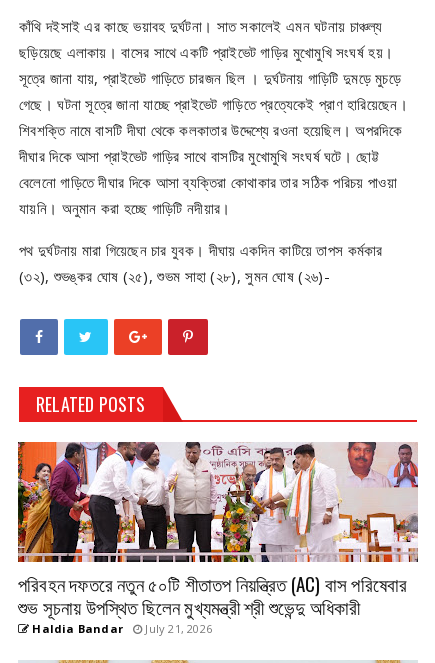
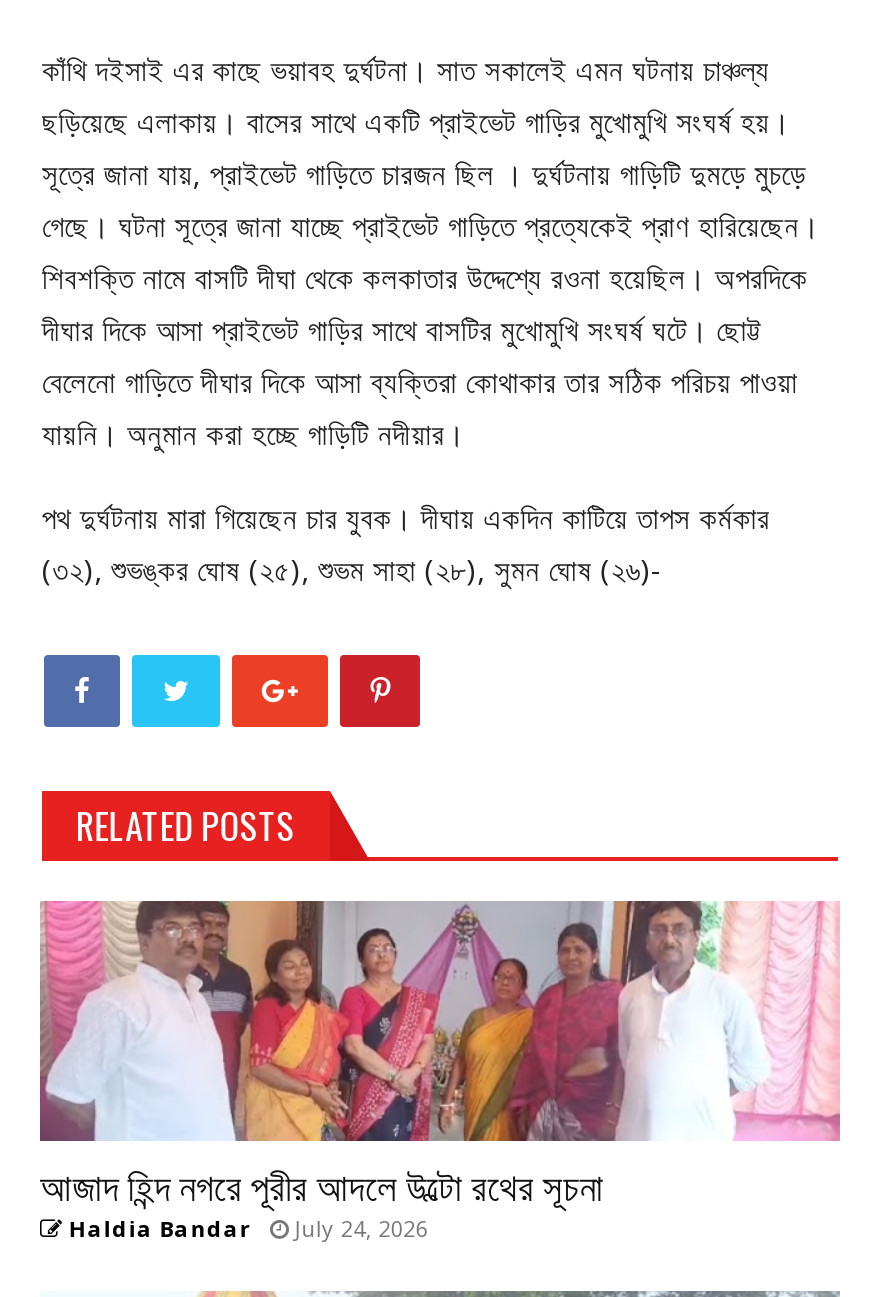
- [image]
- পরিবহন দফতরে নতুন ৫০টি শীতাতপ নিয়ন্ত্রিত (AC) বাস পরিষেবার
- শুভ সূচনায় উপস্থিত ছিলেন মুখ্যমন্ত্রী শ্রী শুভেন্দু অধিকারী
+ [image]
+ আজাদ হিন্দ নগরে পূরীর আদলে উল্টো রথের সূচনা

- Haldia Bandar July 21, 2026
+ Haldia Bandar July 24, 2026
